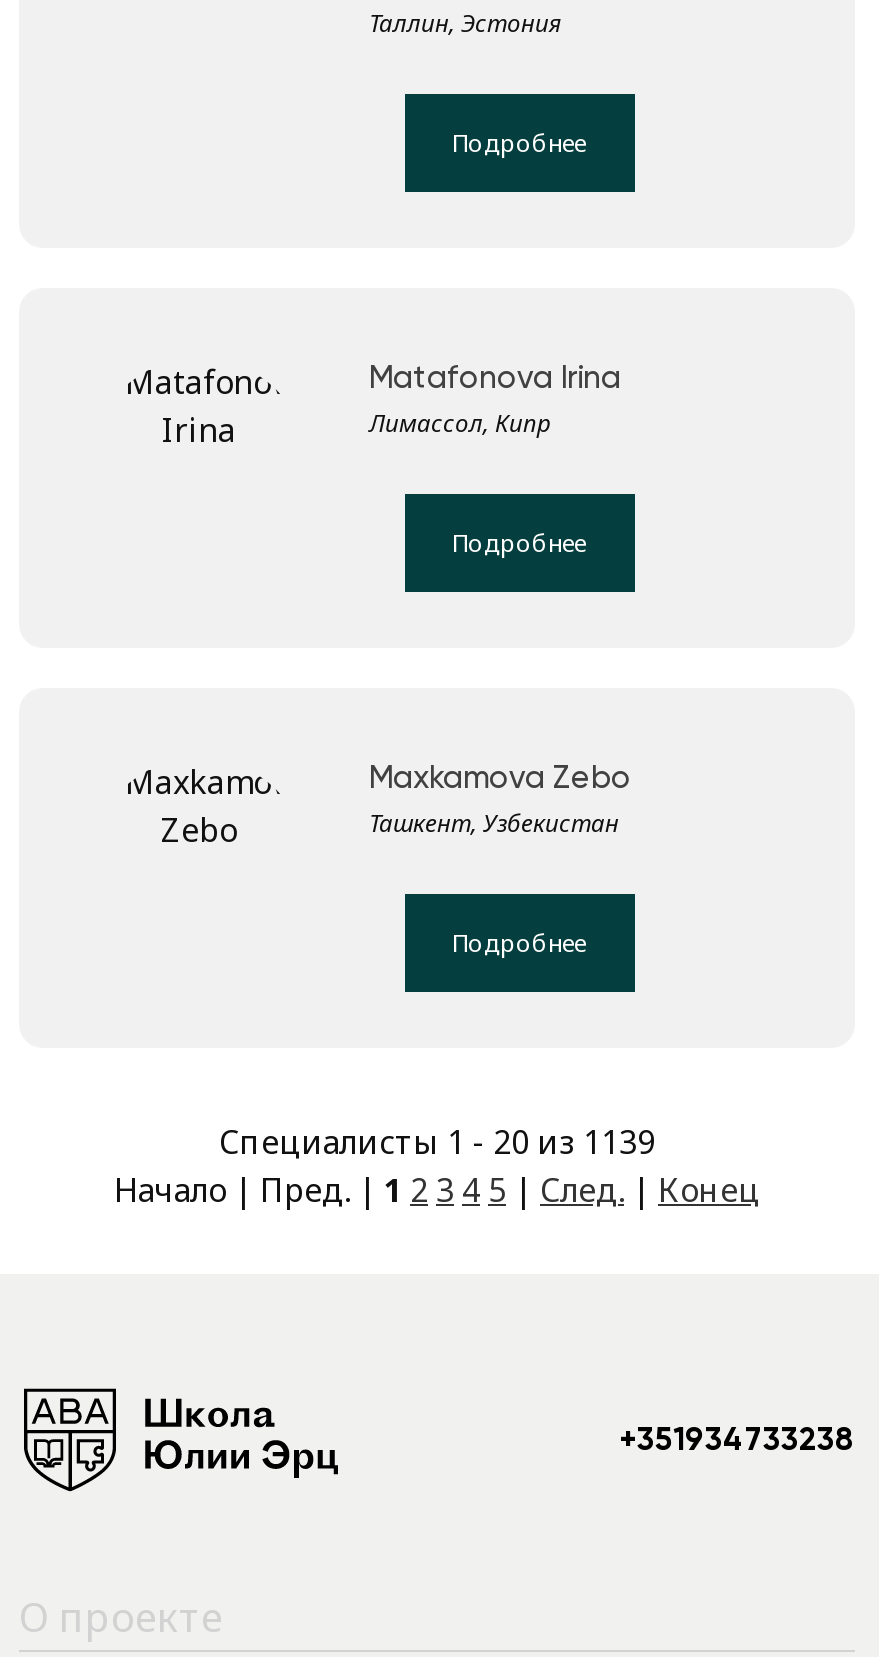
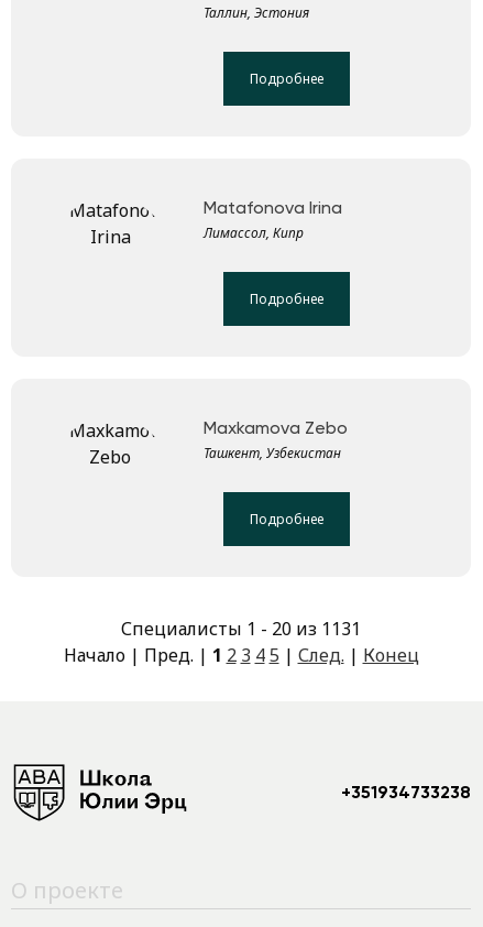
- Специалисты 1 - 20 из 1139
+ Специалисты 1 - 20 из 1131
